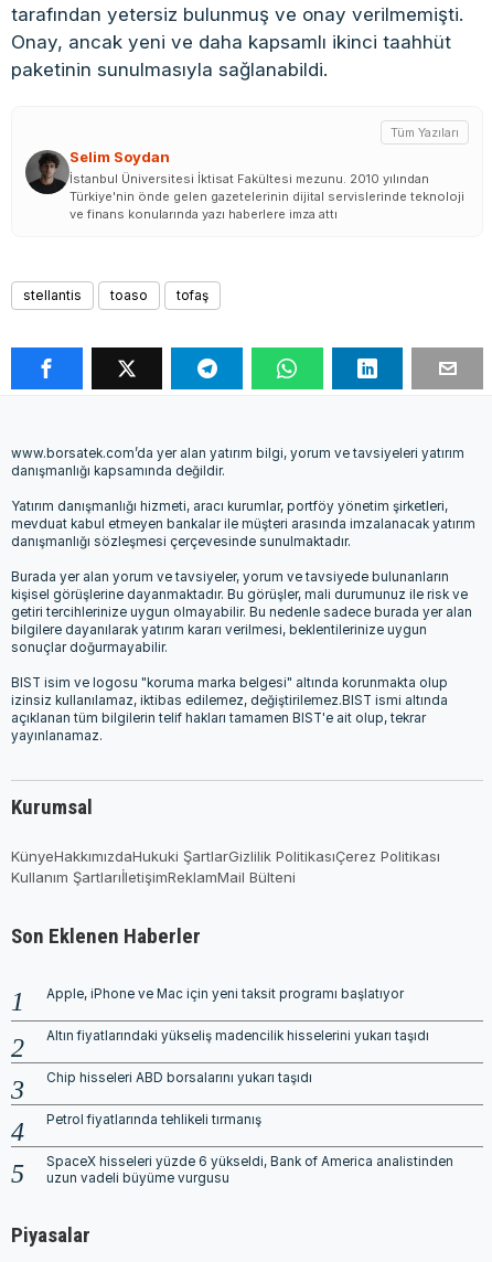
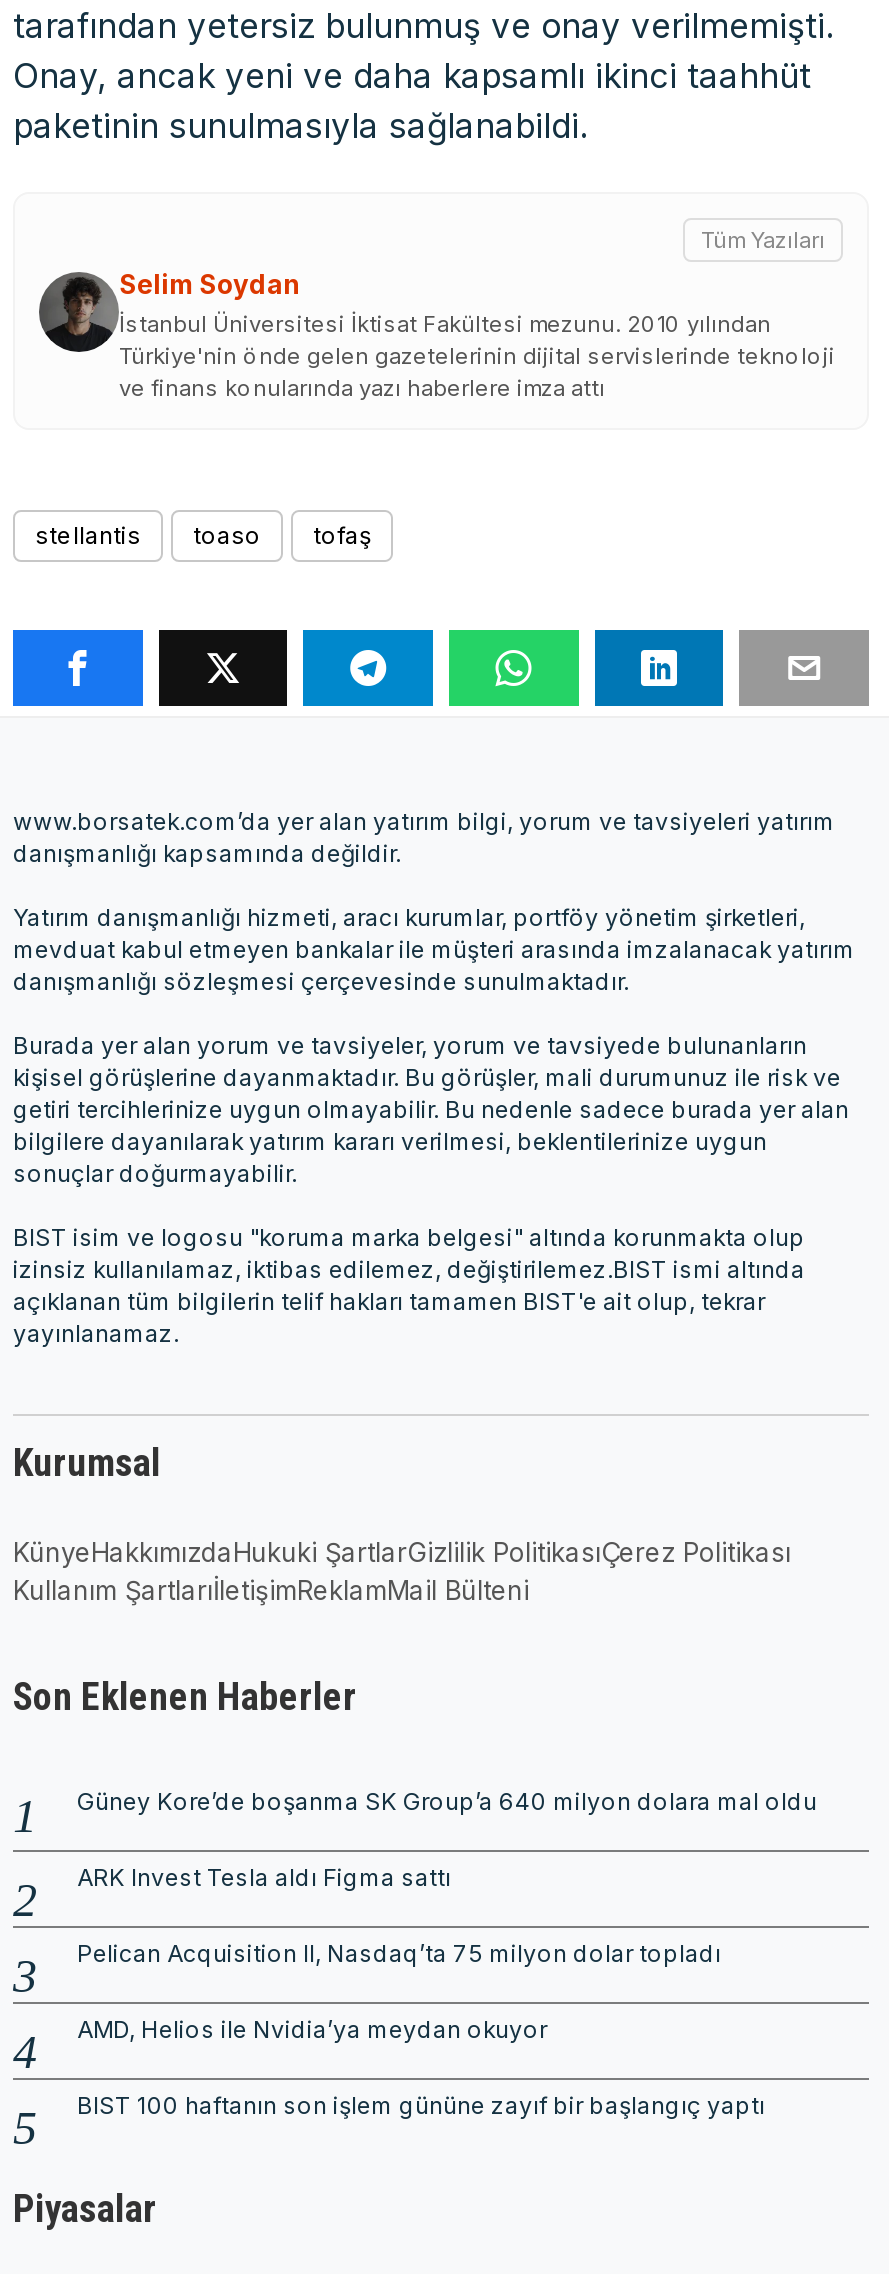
- Apple, iPhone ve Mac için yeni taksit programı başlatıyor
+ Güney Kore’de boşanma SK Group’a 640 milyon dolara mal oldu

- Altın fiyatlarındaki yükseliş madencilik hisselerini yukarı taşıdı
+ ARK Invest Tesla aldı Figma sattı

- Chip hisseleri ABD borsalarını yukarı taşıdı
+ Pelican Acquisition II, Nasdaq’ta 75 milyon dolar topladı

- Petrol fiyatlarında tehlikeli tırmanış
+ AMD, Helios ile Nvidia’ya meydan okuyor

- SpaceX hisseleri yüzde 6 yükseldi, Bank of America analistinden
- uzun vadeli büyüme vurgusu
+ BIST 100 haftanın son işlem gününe zayıf bir başlangıç yaptı
